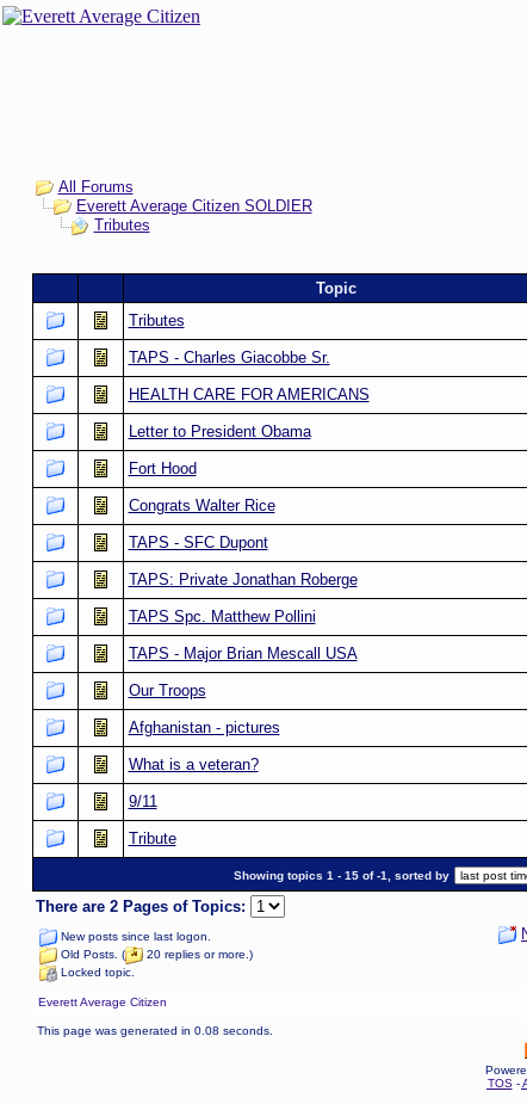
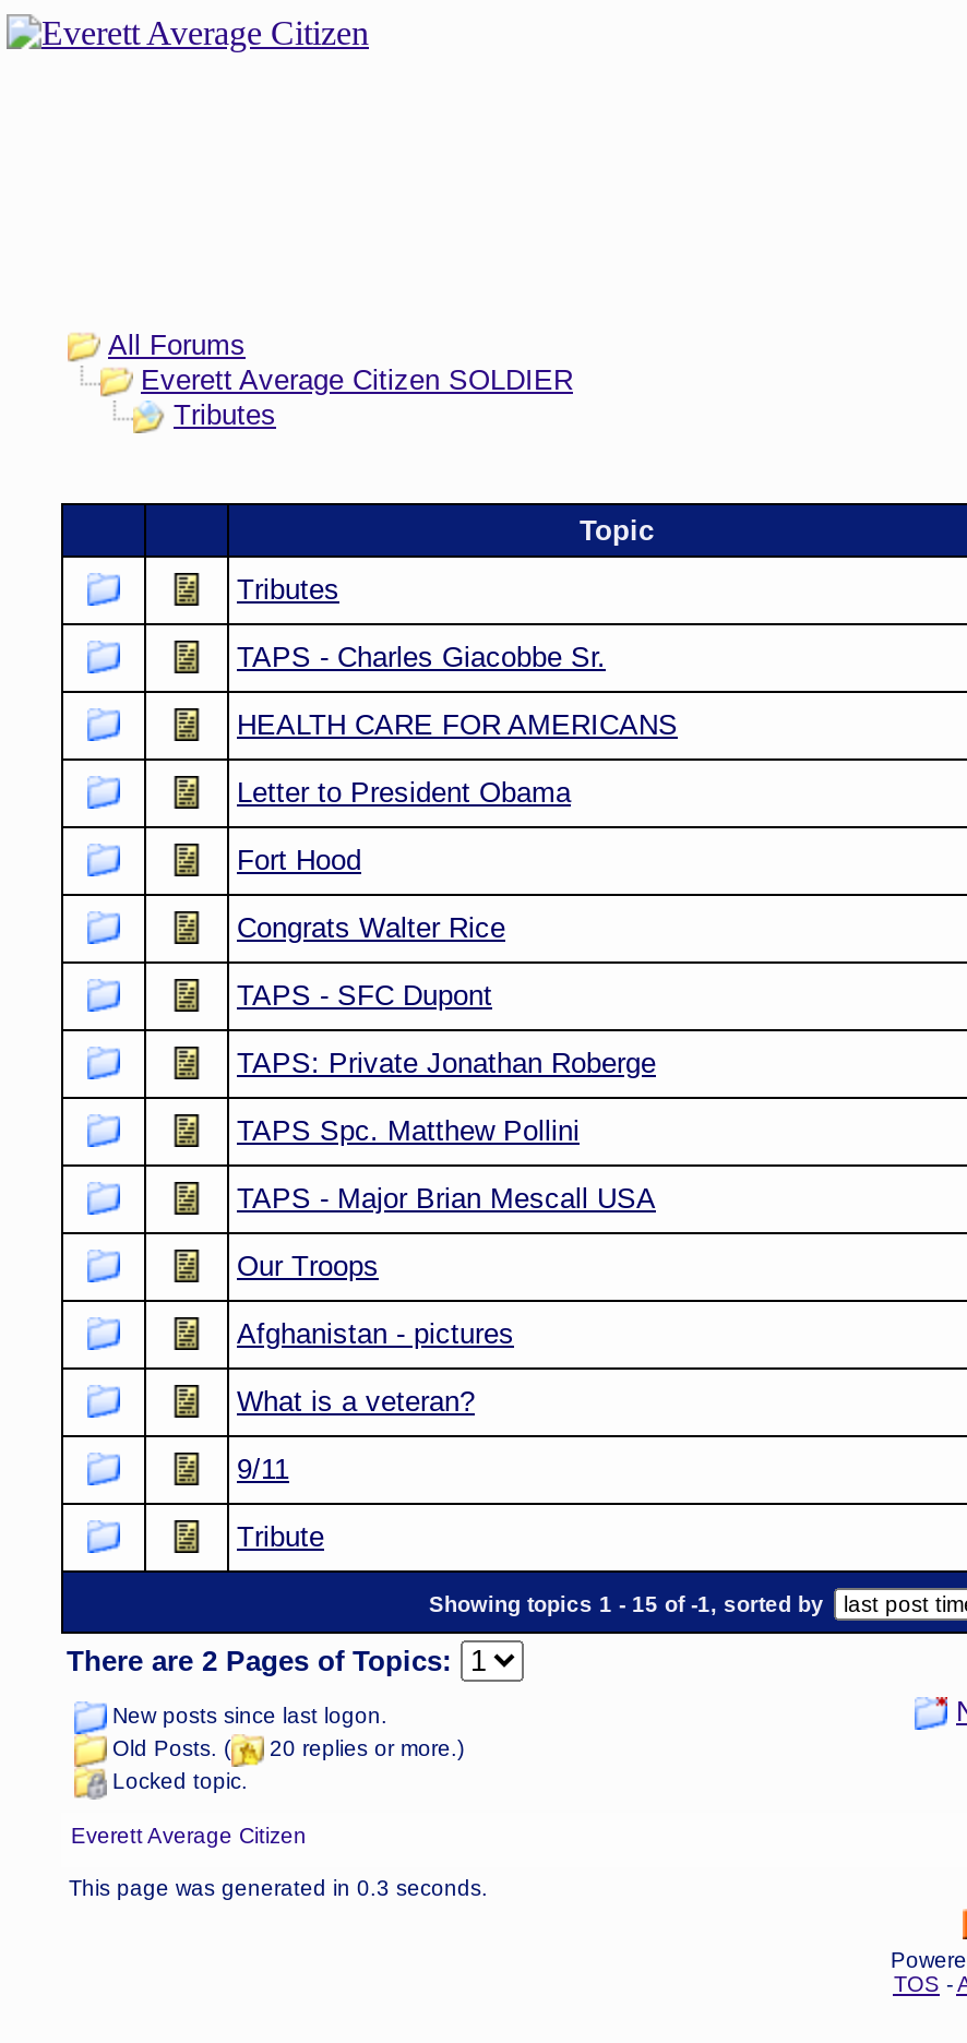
- This page was generated in 0.08 seconds.
+ This page was generated in 0.3 seconds.
